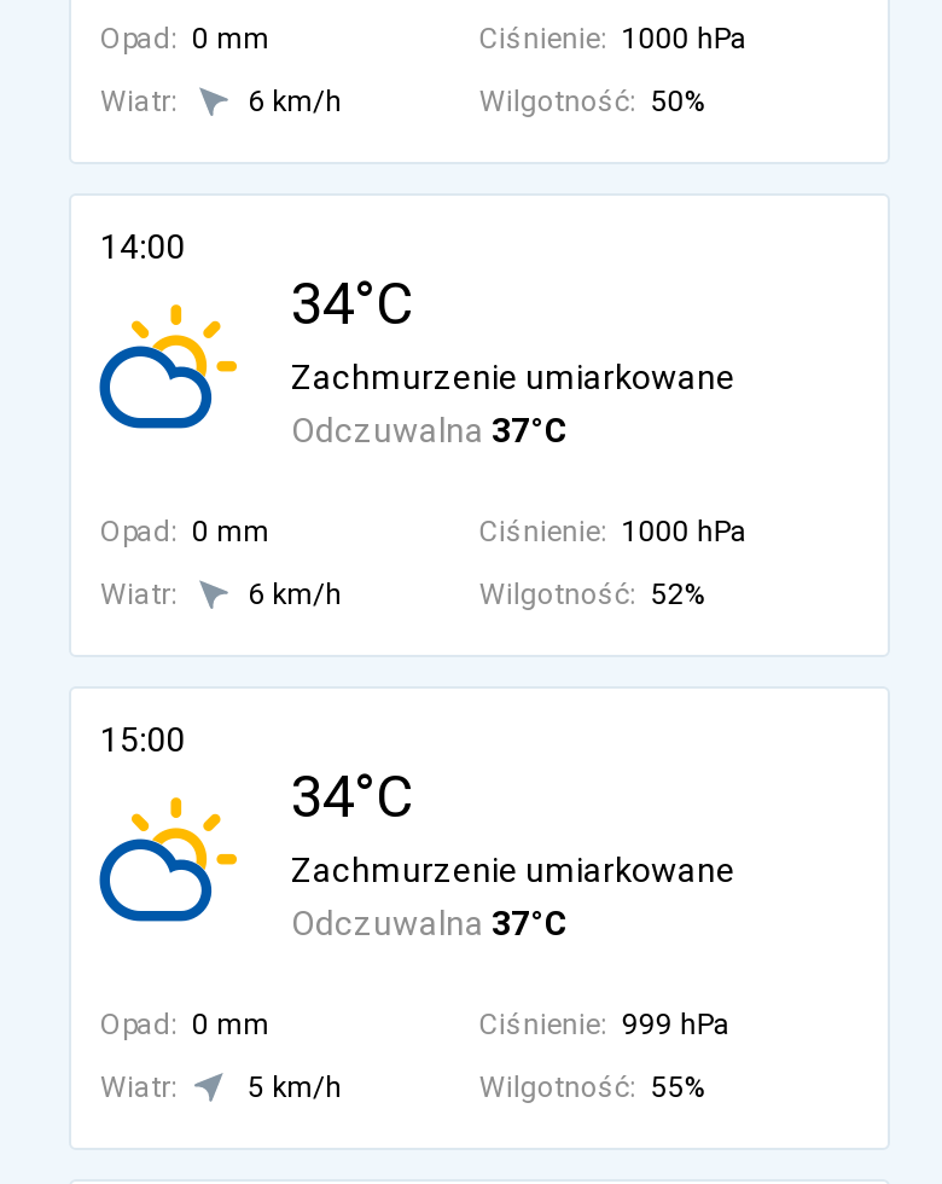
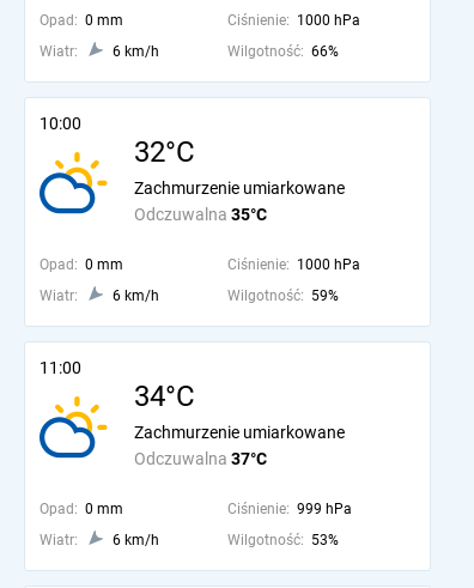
- Wilgotność: 50%
+ Wilgotność: 66%

- 14:00
- 34°C
+ 10:00
+ 32°C

- Odczuwalna 37°C
+ Odczuwalna 35°C

- Wilgotność: 52%
+ Wilgotność: 59%

- 15:00
+ 11:00

- 5 km/h
- Wilgotność: 55%
+ 6 km/h
+ Wilgotność: 53%
